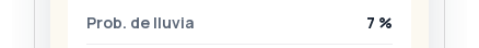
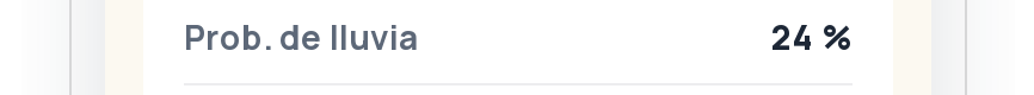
- 7 %
+ 24 %
